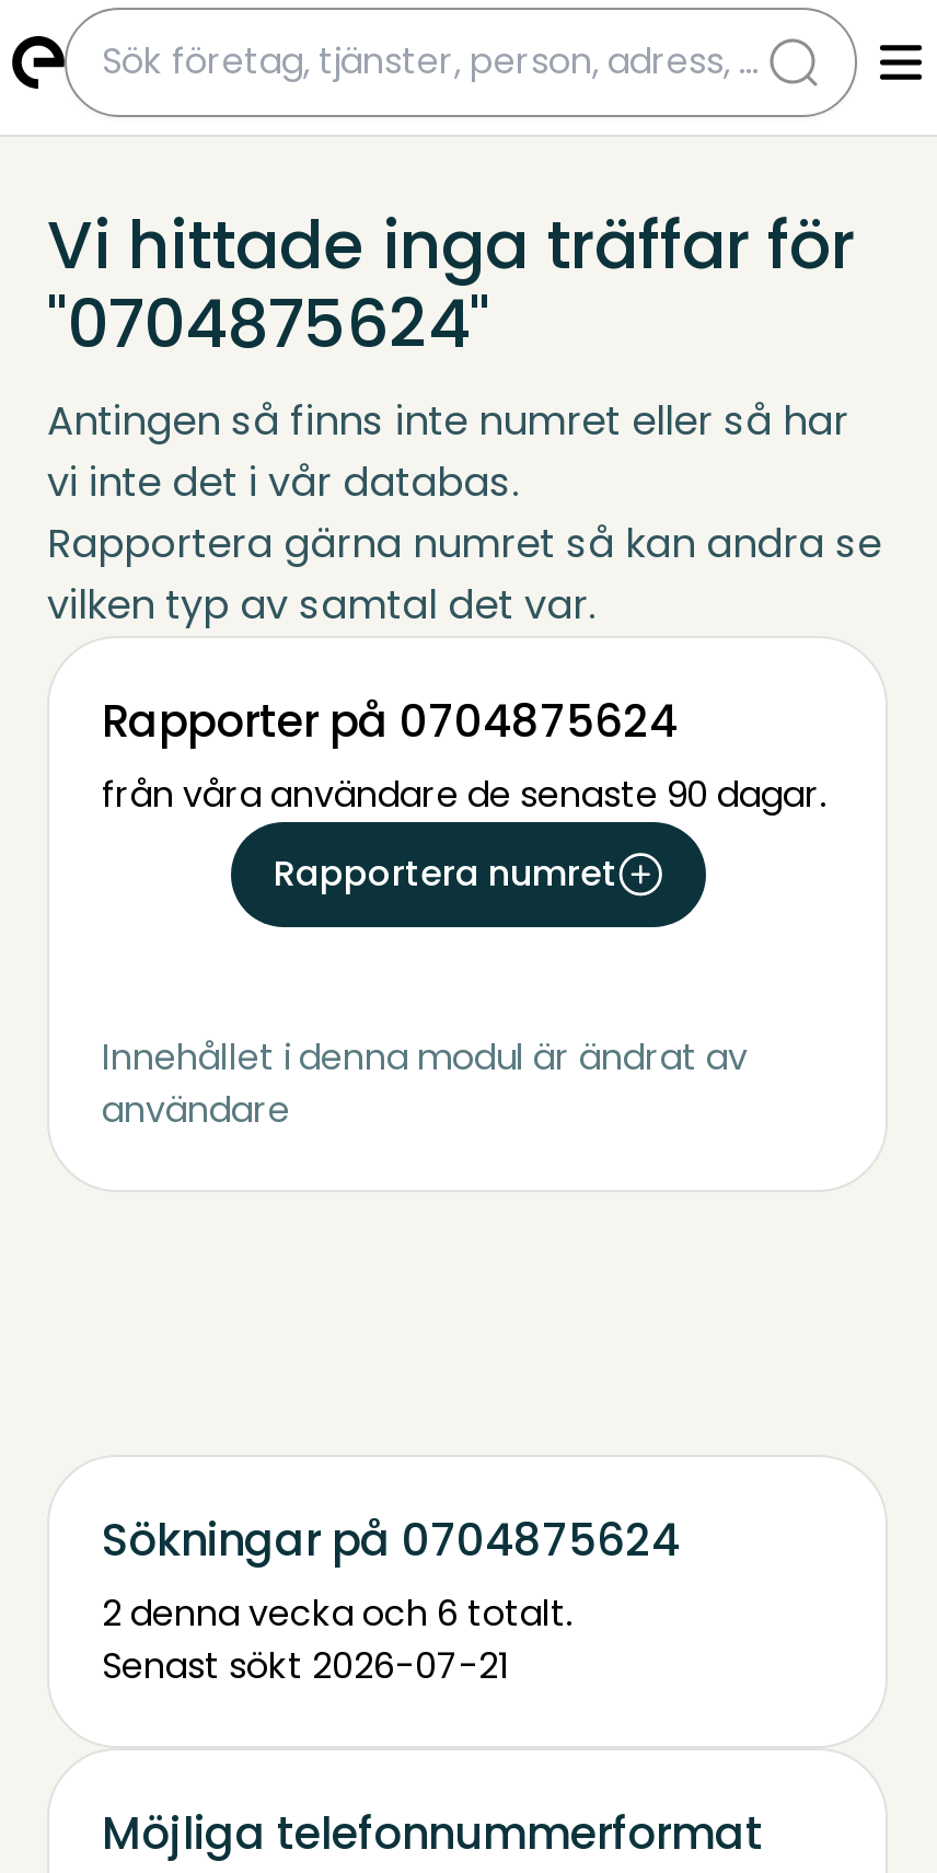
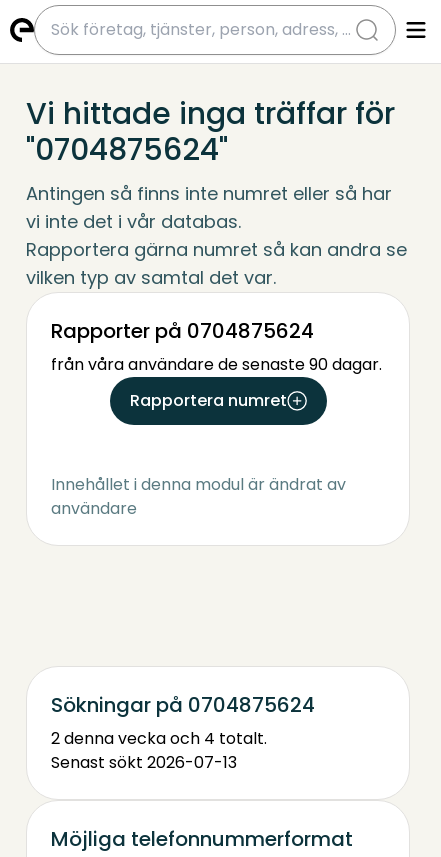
- 2 denna vecka och 6 totalt.
+ 2 denna vecka och 4 totalt.

- Senast sökt 2026-07-21
+ Senast sökt 2026-07-13
